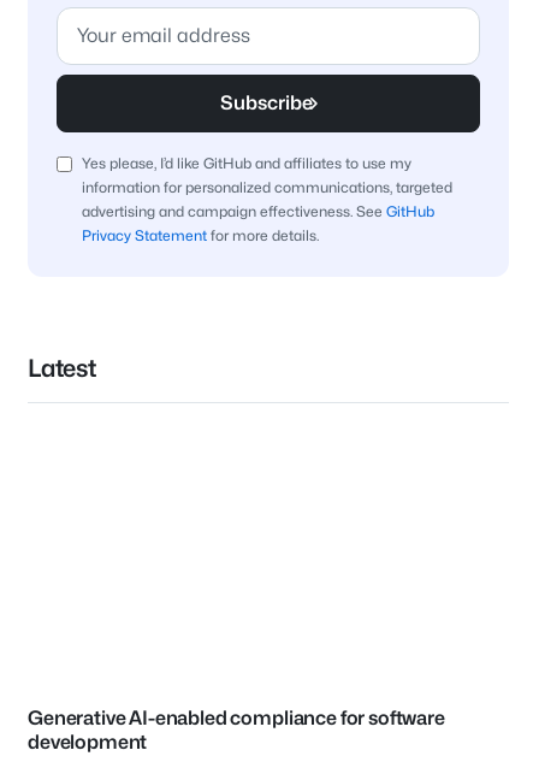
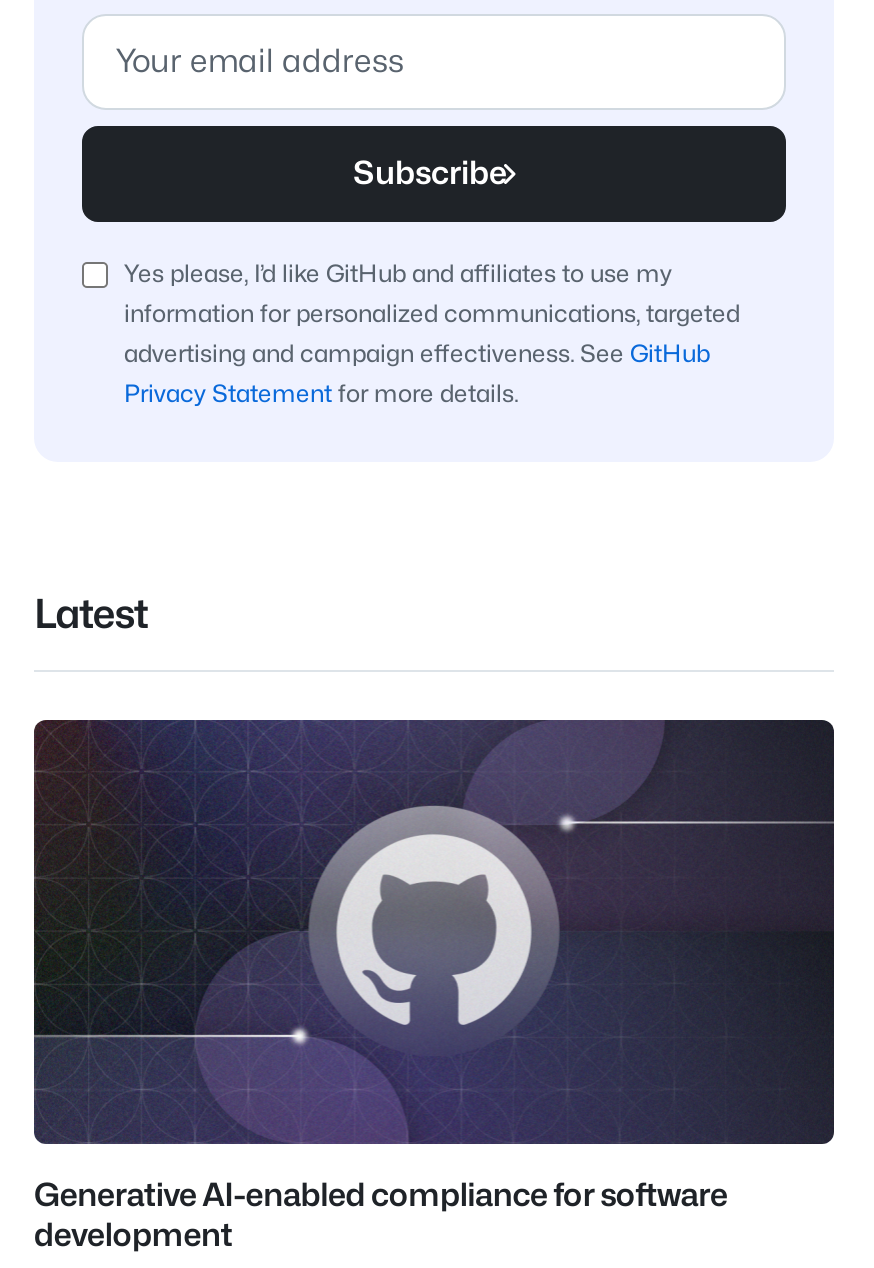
+ [image]
